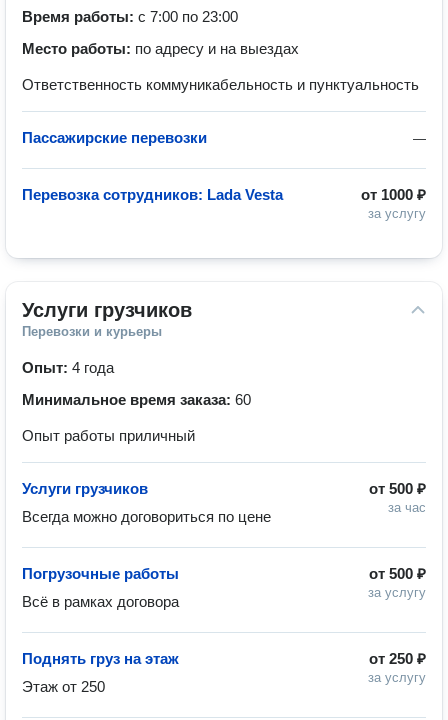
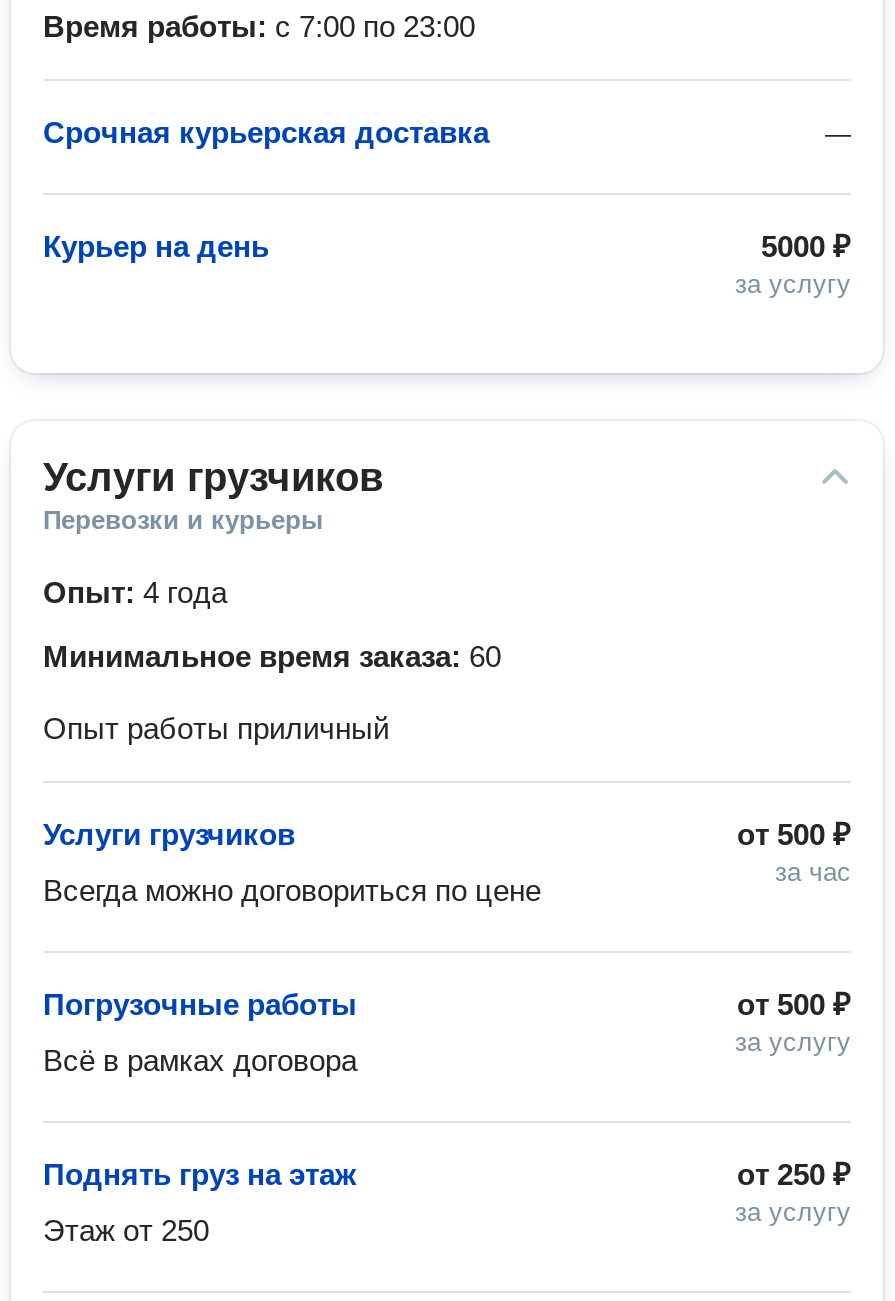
- Место работы: по адресу и на выездах
- Ответственность коммуникабельность и пунктуальность

- Пассажирские перевозки
+ Срочная курьерская доставка

- Перевозка сотрудников: Lada Vesta
+ Курьер на день

- от 1000 ₽
+ 5000 ₽
